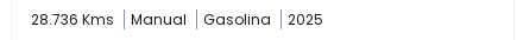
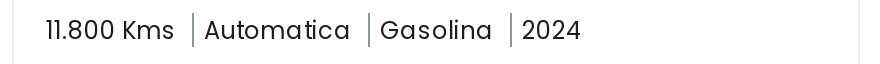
- 28.736 Kms
- Manual
+ 11.800 Kms
+ Automatica

- 2025
+ 2024
